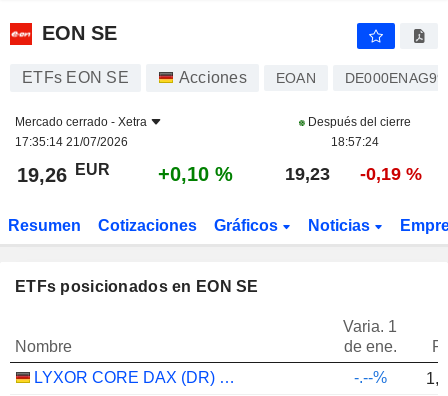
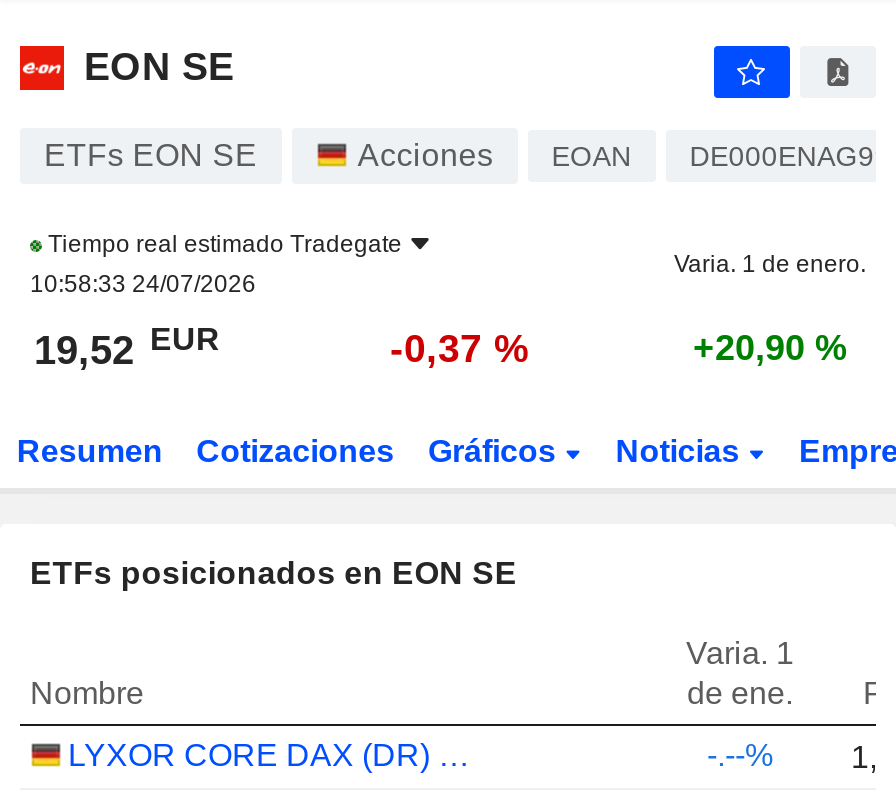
- Mercado cerrado - Xetra
- 17:35:14 21/07/2026
+ Tiempo real estimado Tradegate
+ 10:58:33 24/07/2026

- Después del cierre
- 18:57:24
+ Varia. 1 de enero.

- 19,26 EUR
- +0,10 %
- 19,23
- -0,19 %
+ 19,52 EUR
+ -0,37 %
+ +20,90 %
